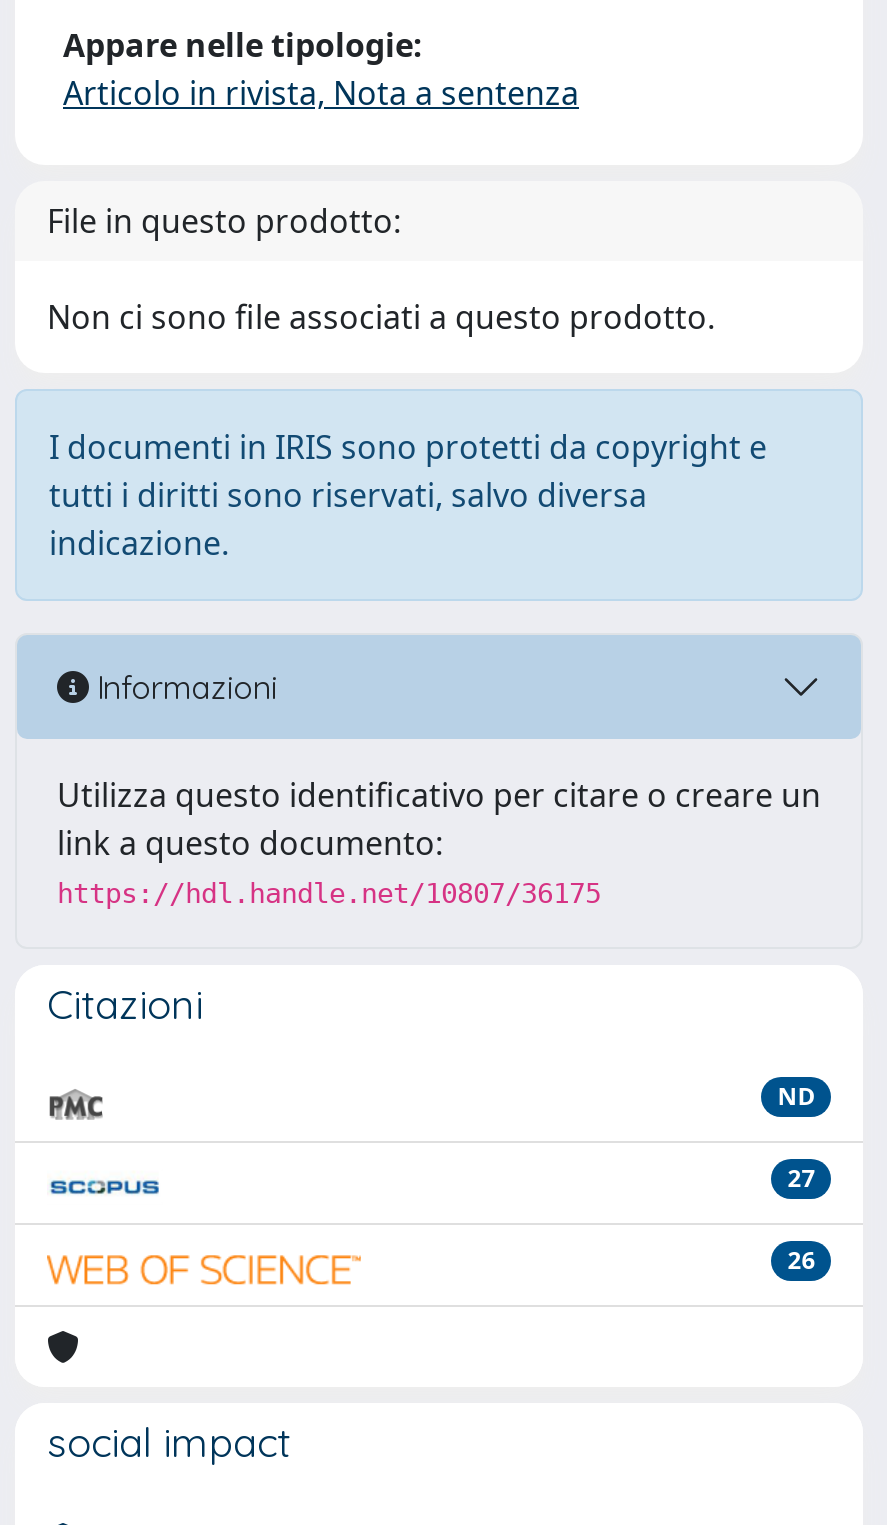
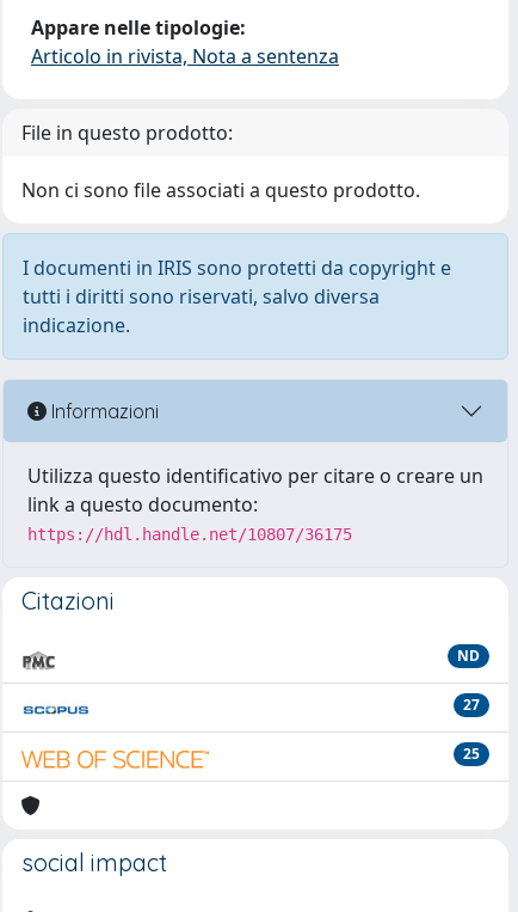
- 26
+ 25
